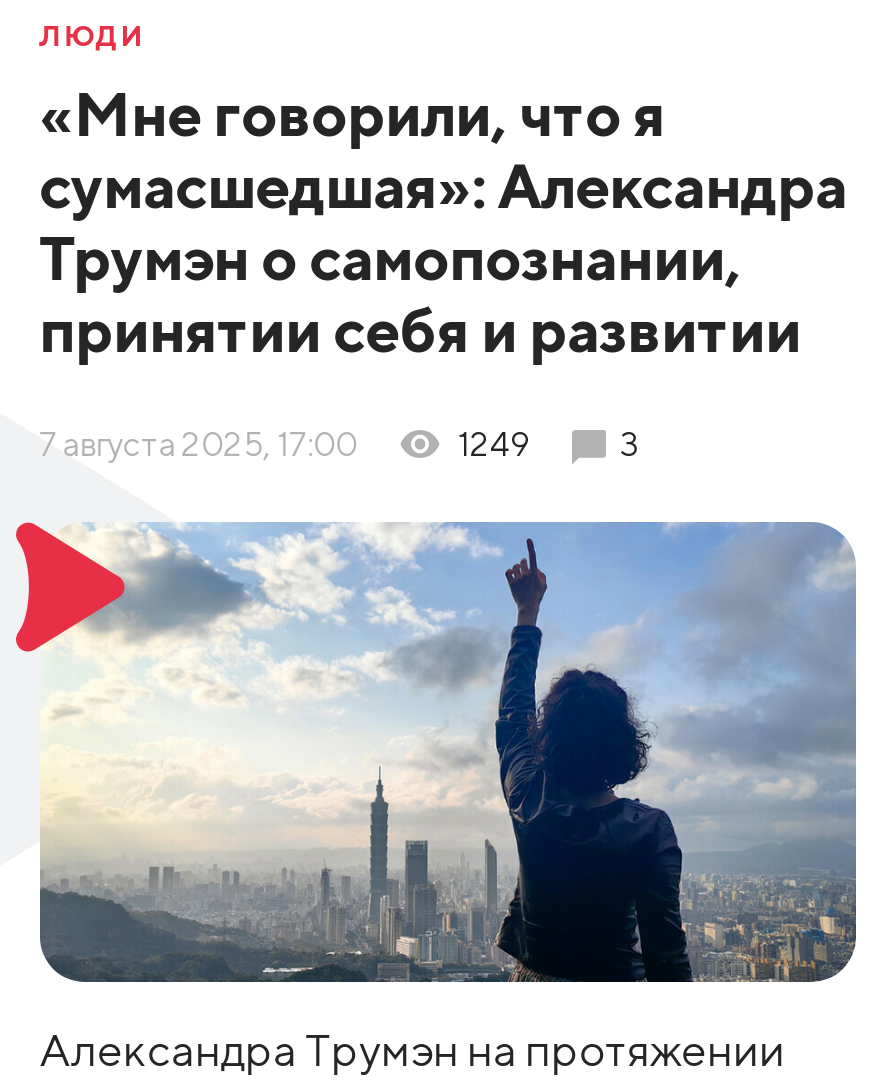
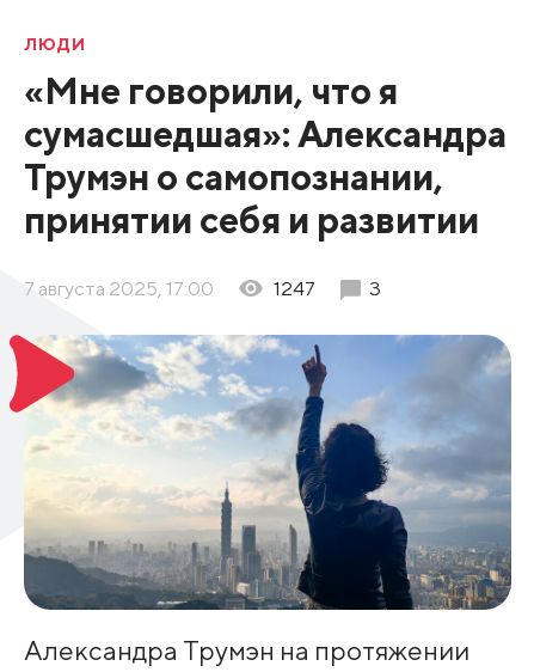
- 1249
+ 1247
